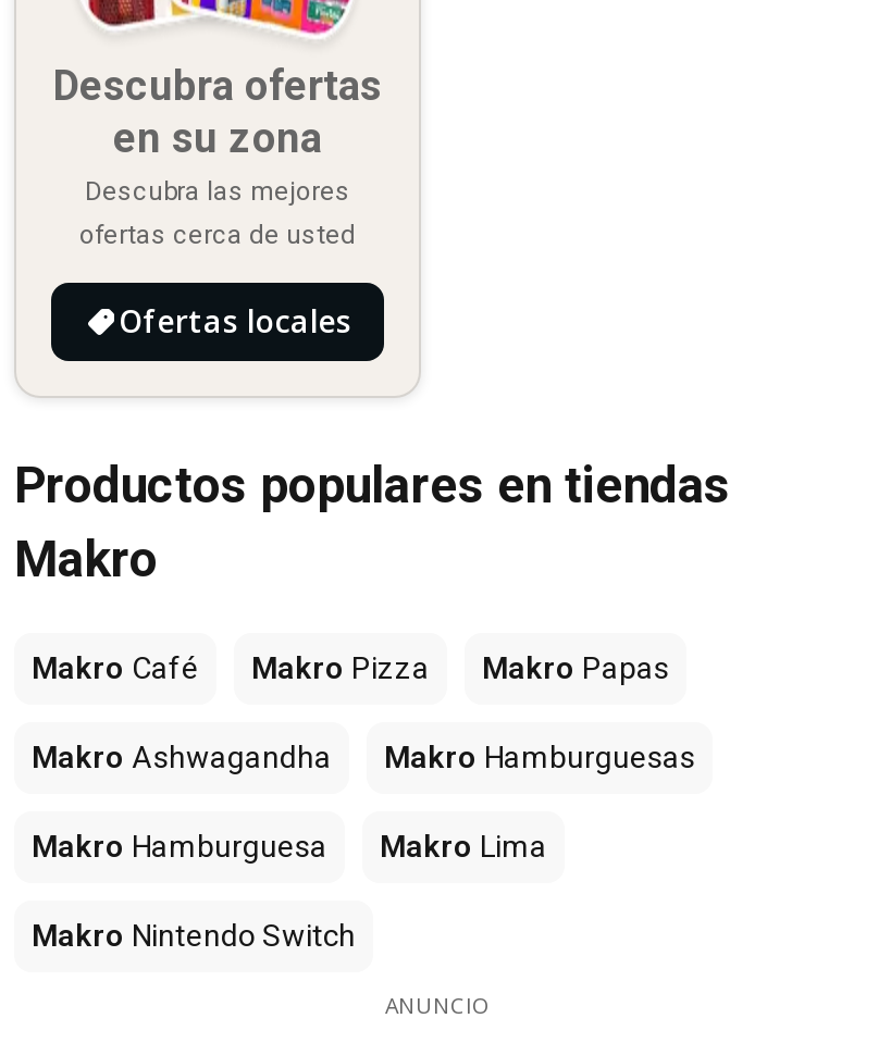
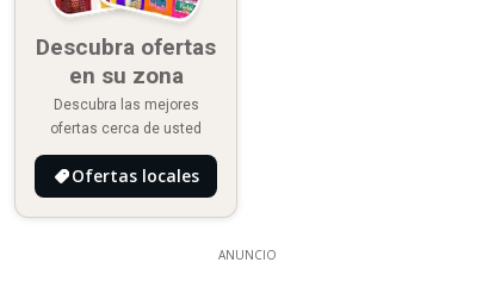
- Productos populares en tiendas
- Makro
- Makro Café
- Makro Pizza
- Makro Papas
- Makro Ashwagandha
- Makro Hamburguesas
- Makro Hamburguesa
- Makro Lima
- Makro Nintendo Switch
